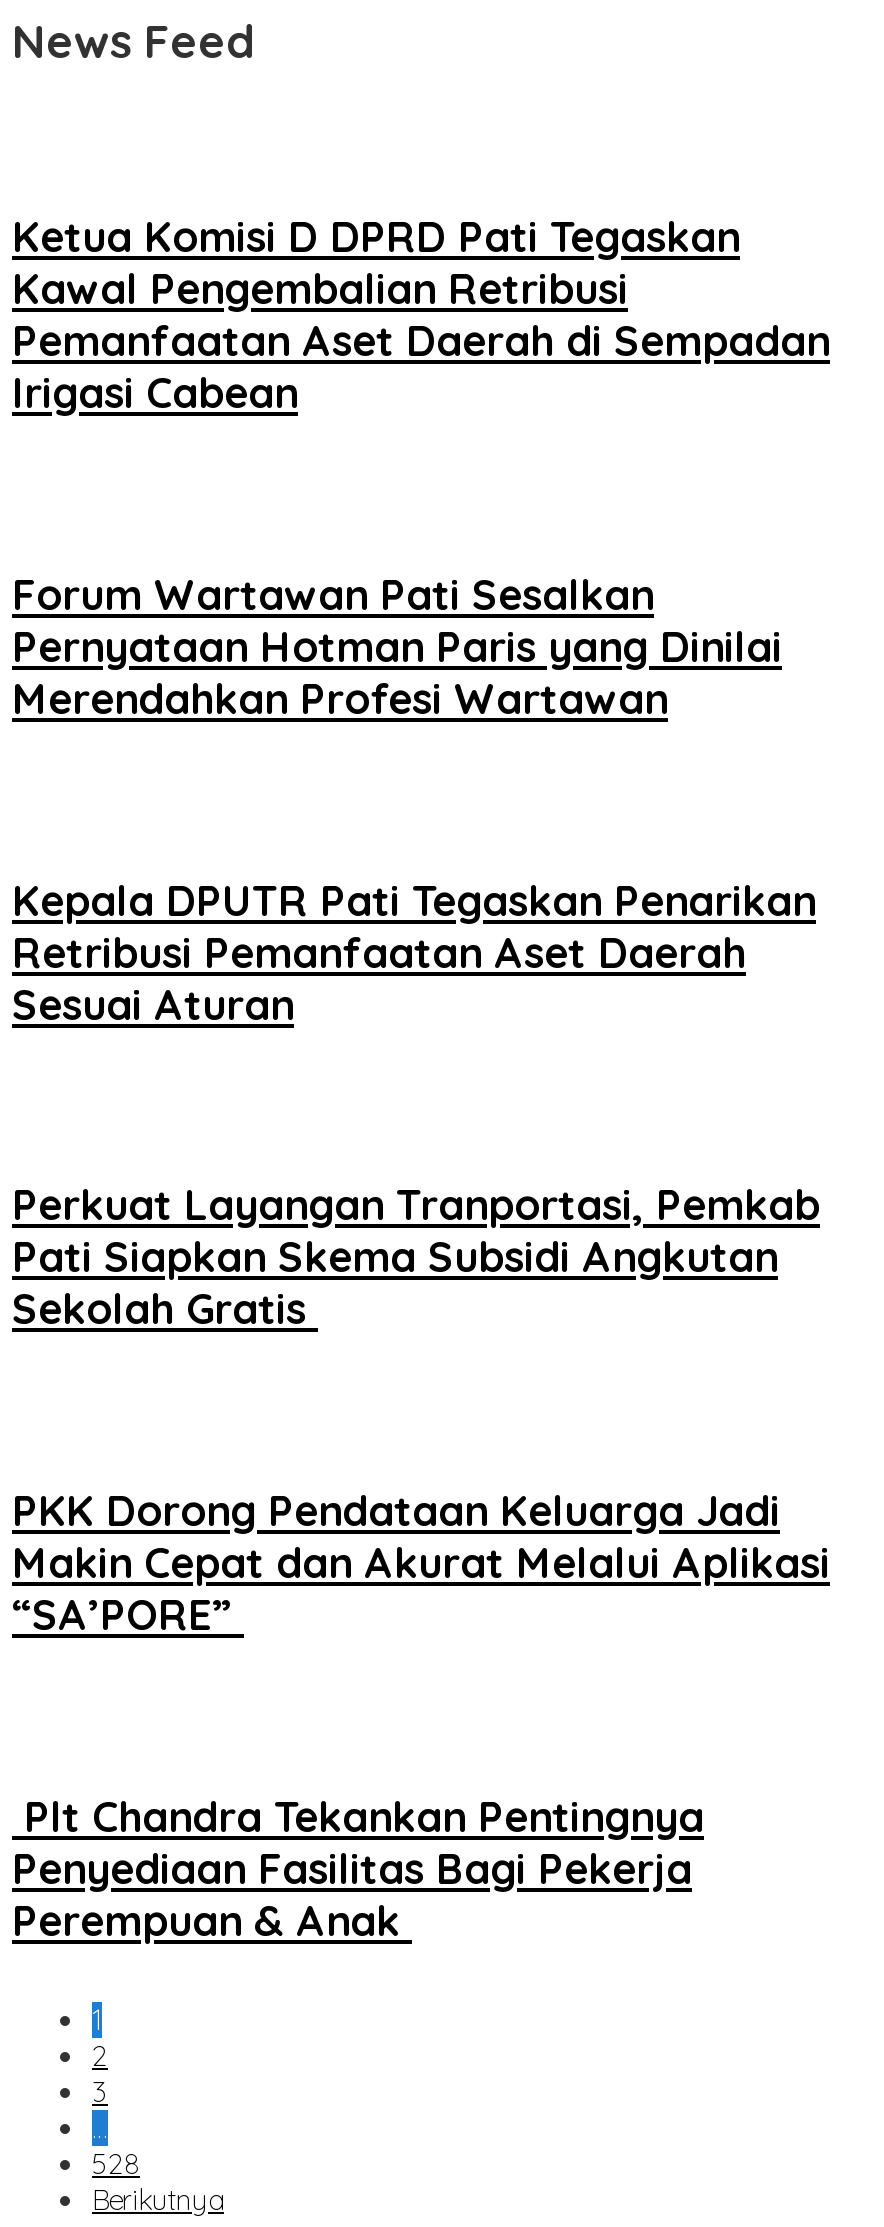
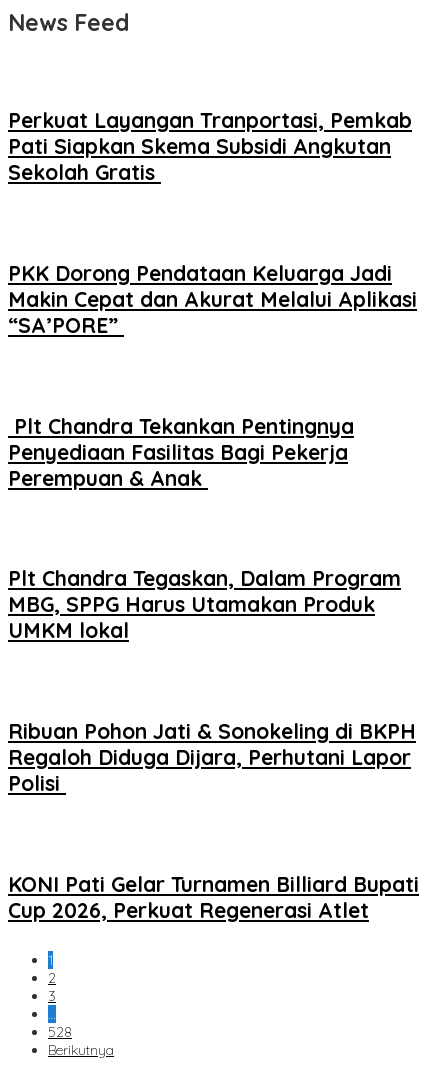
- Ketua Komisi D DPRD Pati Tegaskan
- Kawal Pengembalian Retribusi
- Pemanfaatan Aset Daerah di Sempadan
- Irigasi Cabean

- Forum Wartawan Pati Sesalkan
- Pernyataan Hotman Paris yang Dinilai
- Merendahkan Profesi Wartawan

- Kepala DPUTR Pati Tegaskan Penarikan
- Retribusi Pemanfaatan Aset Daerah
- Sesuai Aturan

moved up: Perkuat Layangan Tranportasi, Pemkab | Pati Siapkan Skema Subsidi Angkutan | Sekolah Gratis | ... | Penyediaan Fasilitas Bagi Pekerja | Perempuan & Anak

+ Plt Chandra Tegaskan, Dalam Program
+ MBG, SPPG Harus Utamakan Produk
+ UMKM lokal

+ Ribuan Pohon Jati & Sonokeling di BKPH
+ Regaloh Diduga Dijara, Perhutani Lapor
+ Polisi

+ KONI Pati Gelar Turnamen Billiard Bupati
+ Cup 2026, Perkuat Regenerasi Atlet
